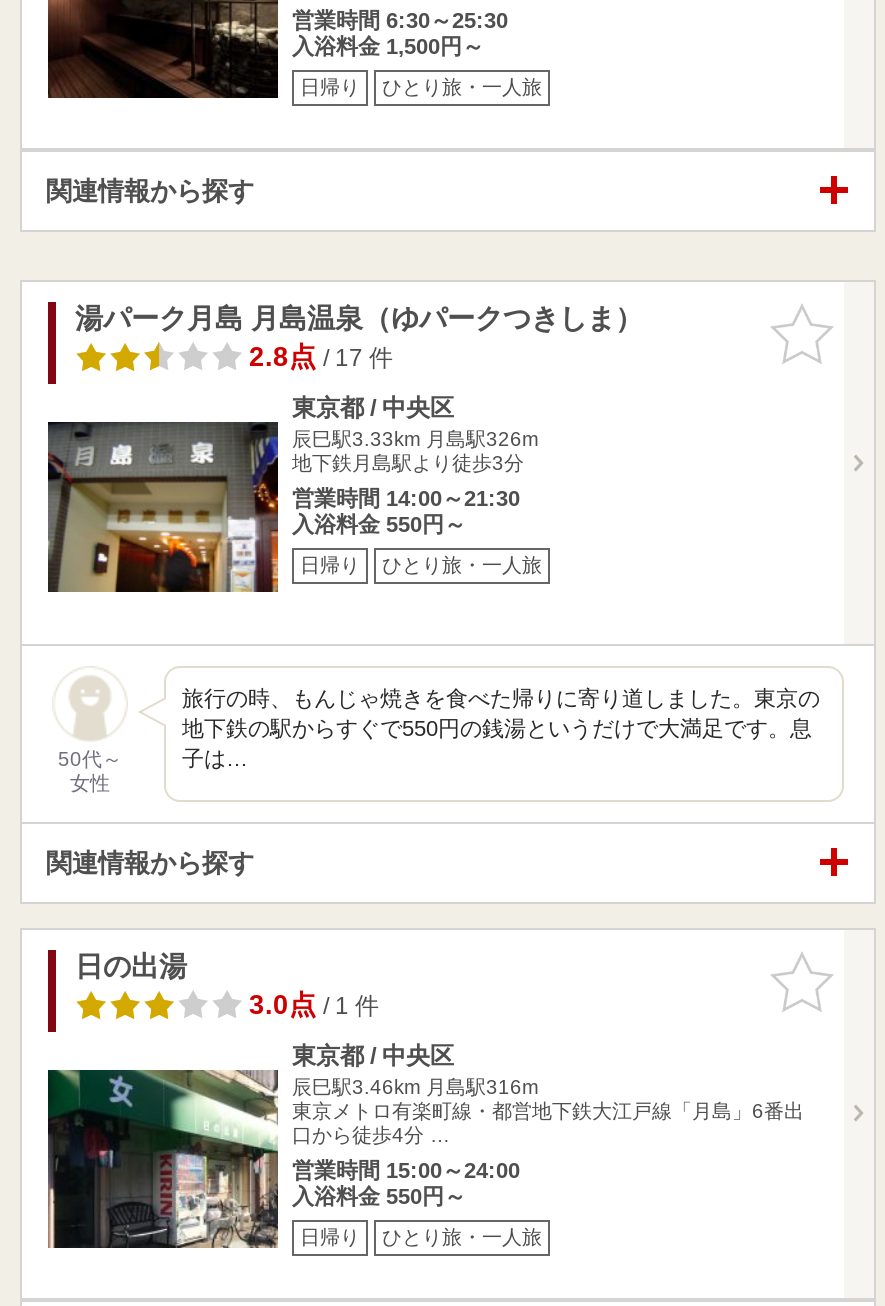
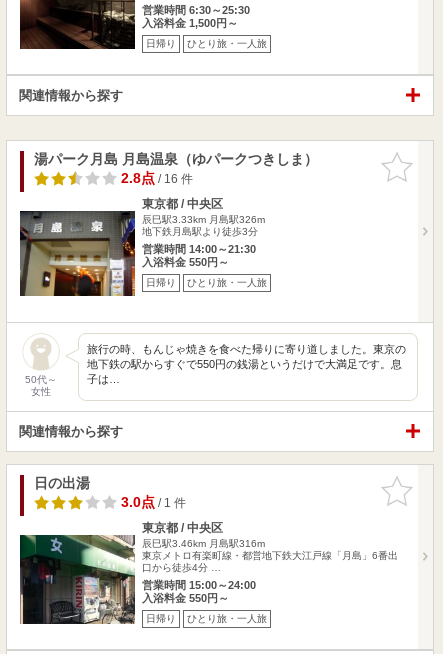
- 2.8点/ 17 件
+ 2.8点/ 16 件
